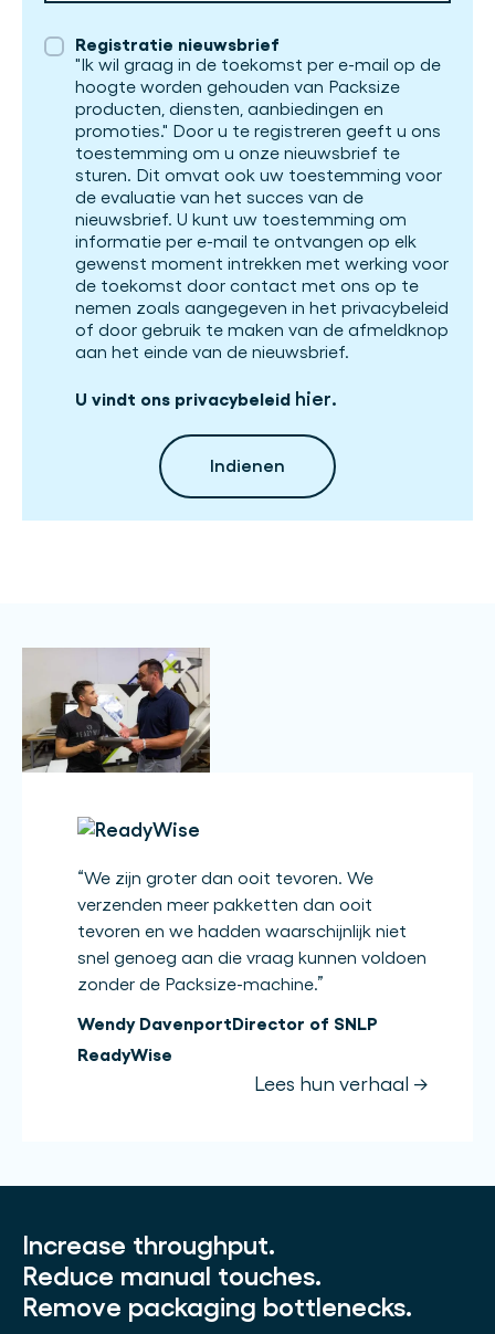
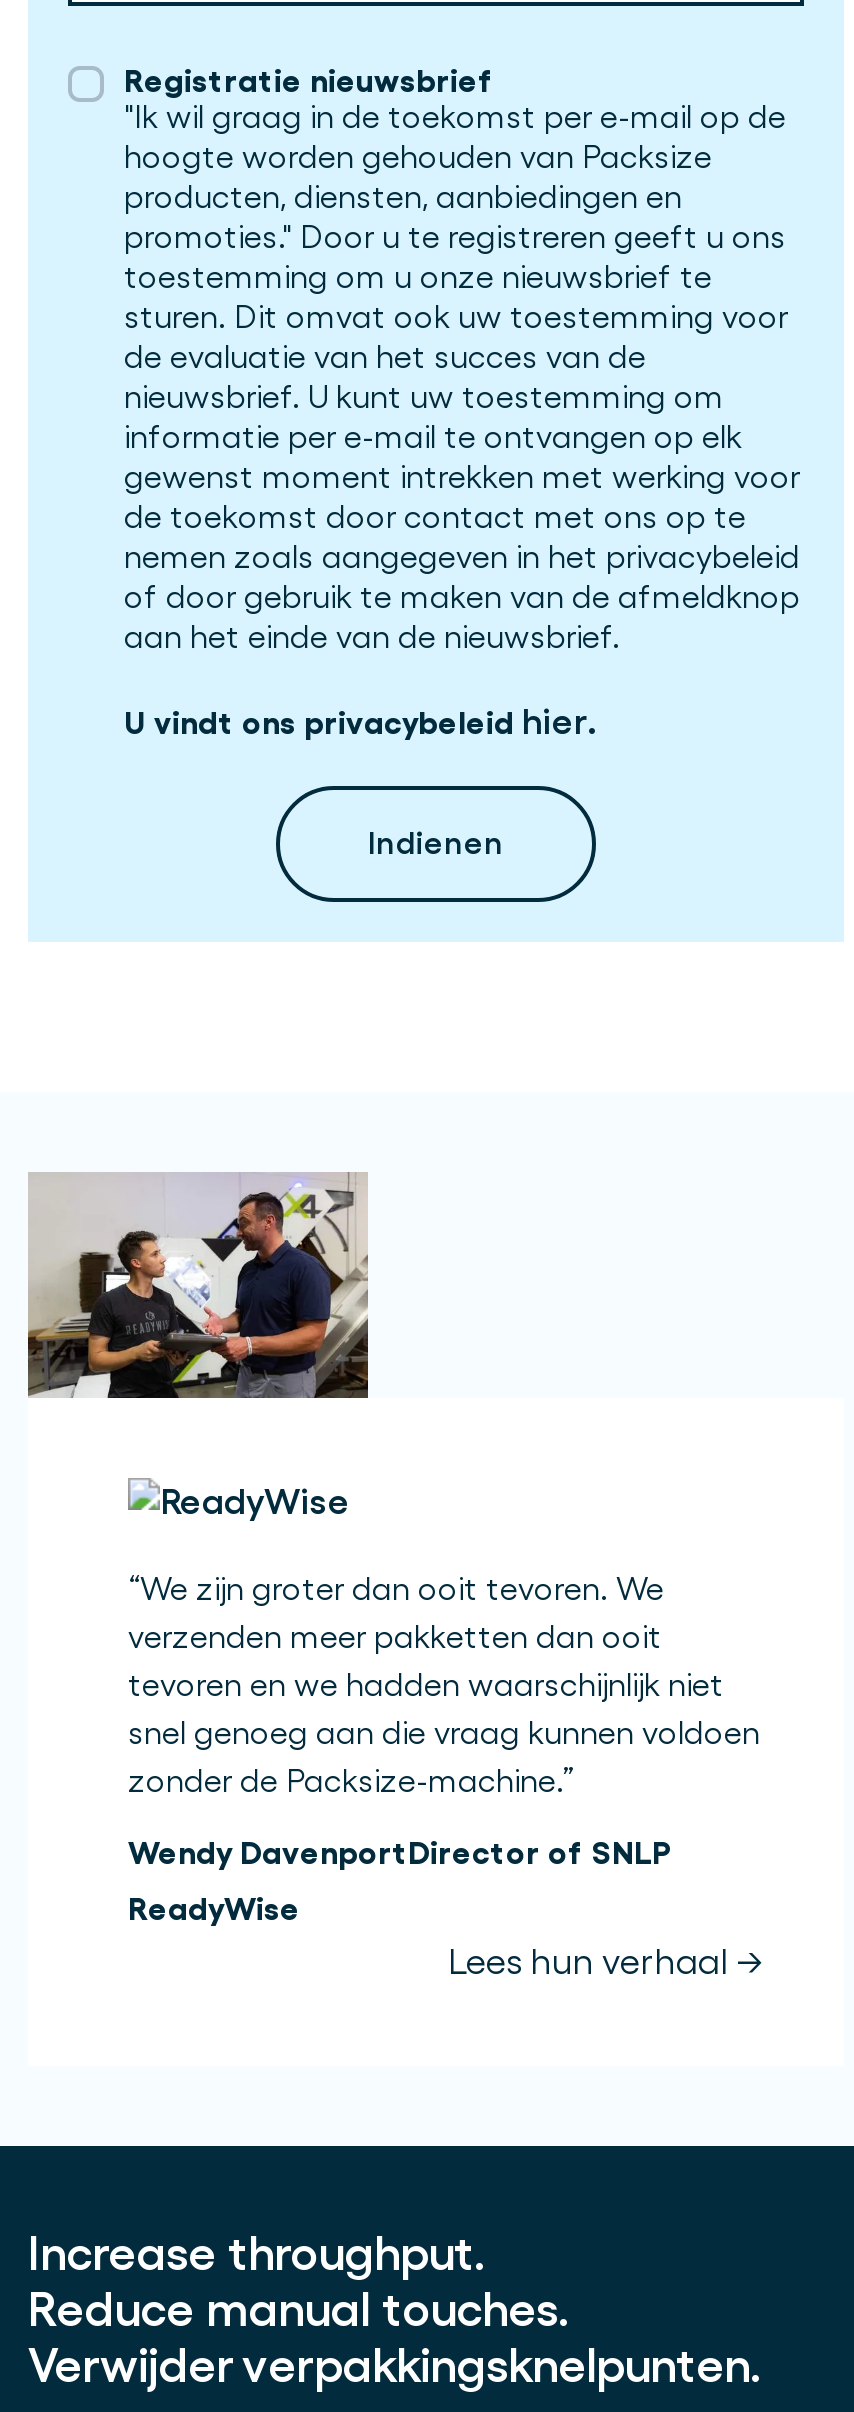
- Remove packaging bottlenecks.
+ Verwijder verpakkingsknelpunten.
